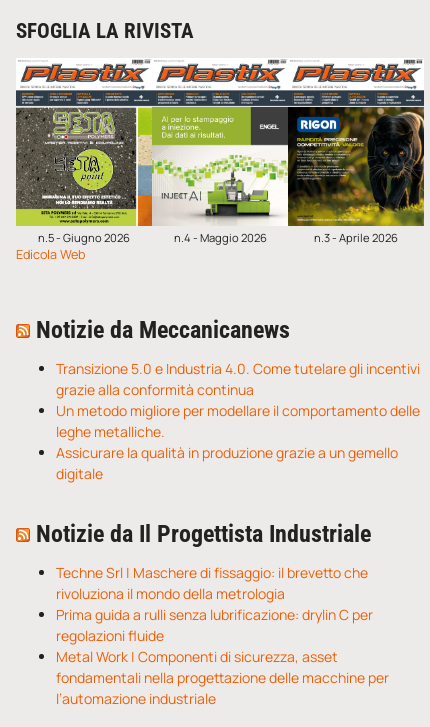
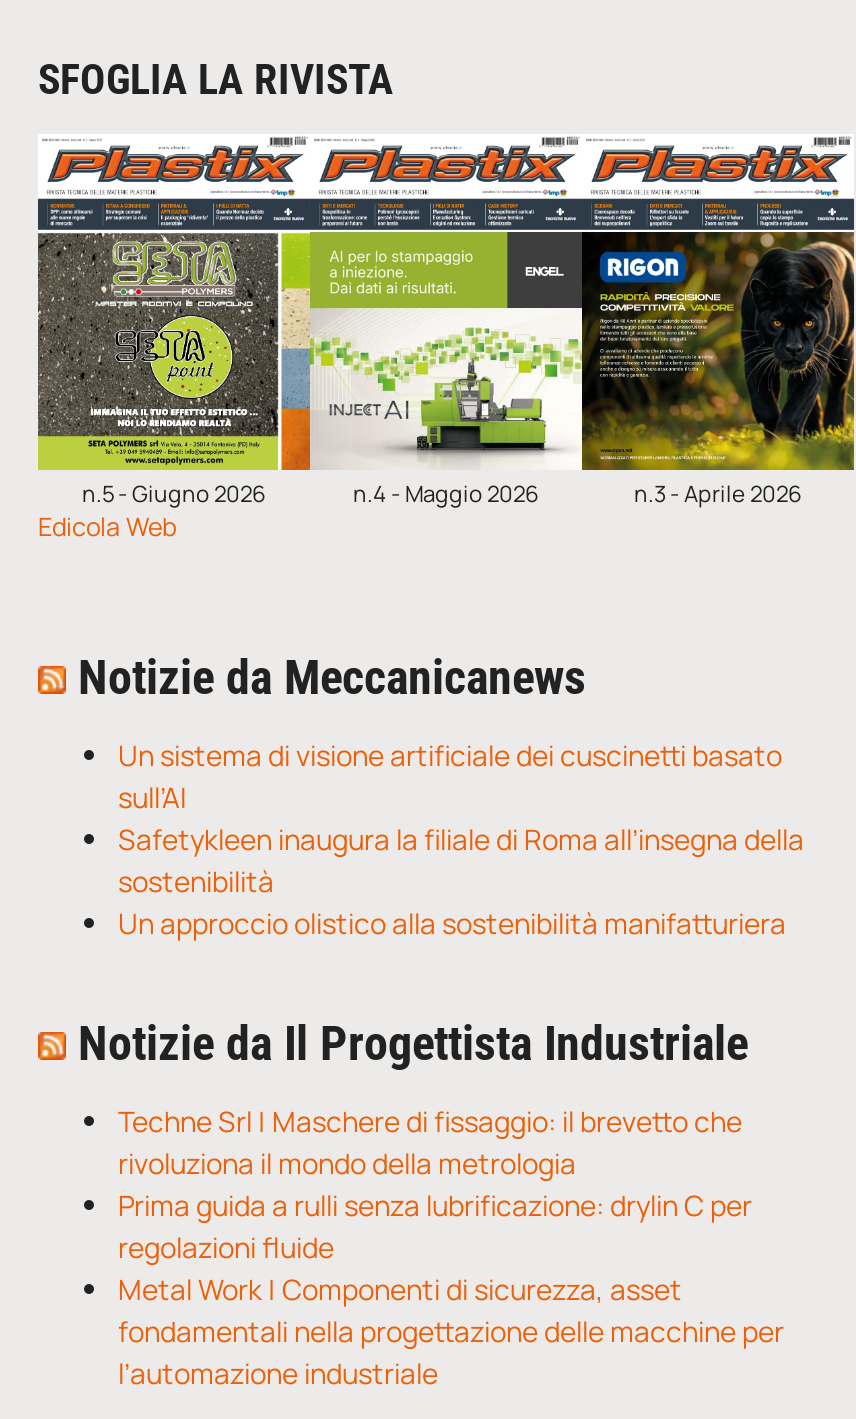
- Transizione 5.0 e Industria 4.0. Come tutelare gli incentivi
- grazie alla conformità continua
- Un metodo migliore per modellare il comportamento delle
- leghe metalliche.
- Assicurare la qualità in produzione grazie a un gemello
- digitale
+ Un sistema di visione artificiale dei cuscinetti basato
+ sull’AI
+ Safetykleen inaugura la filiale di Roma all’insegna della
+ sostenibilità
+ Un approccio olistico alla sostenibilità manifatturiera
